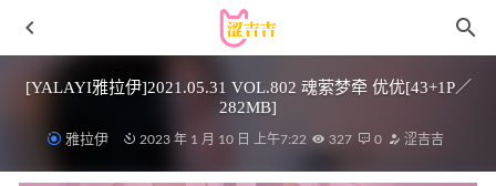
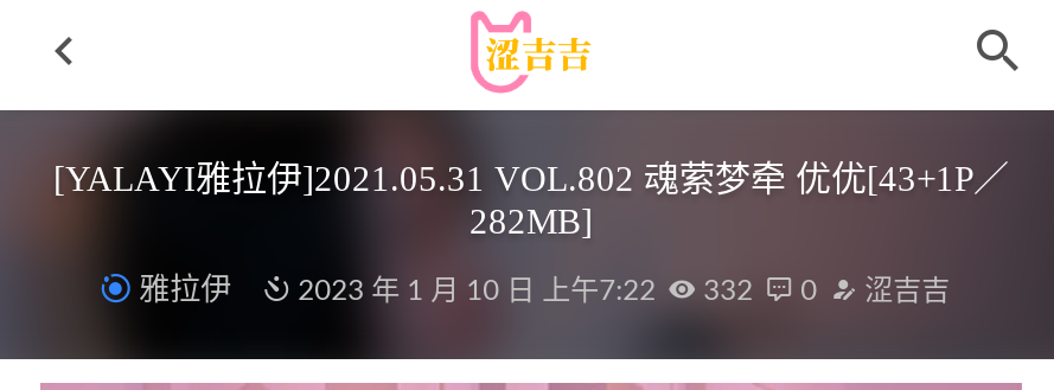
- 2023 年 1 月 10 日 上午7:22 327 0 涩吉吉
+ 2023 年 1 月 10 日 上午7:22 332 0 涩吉吉
